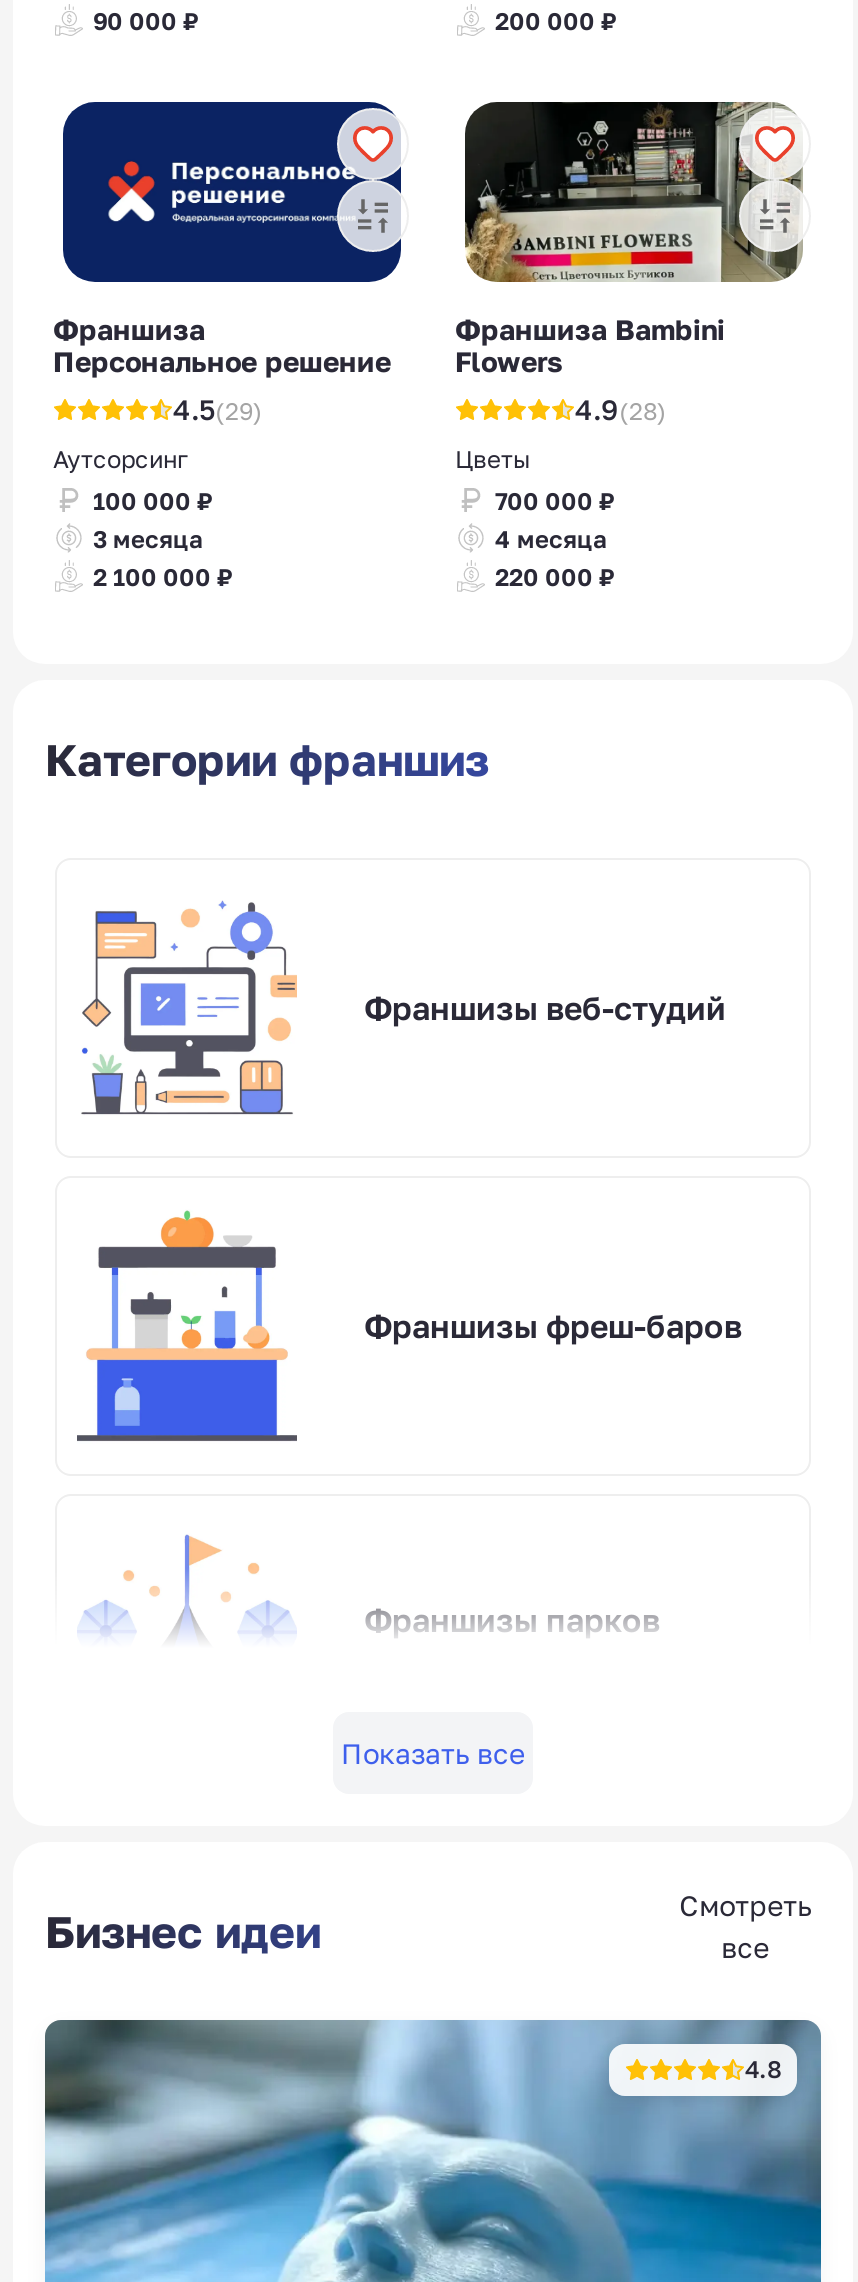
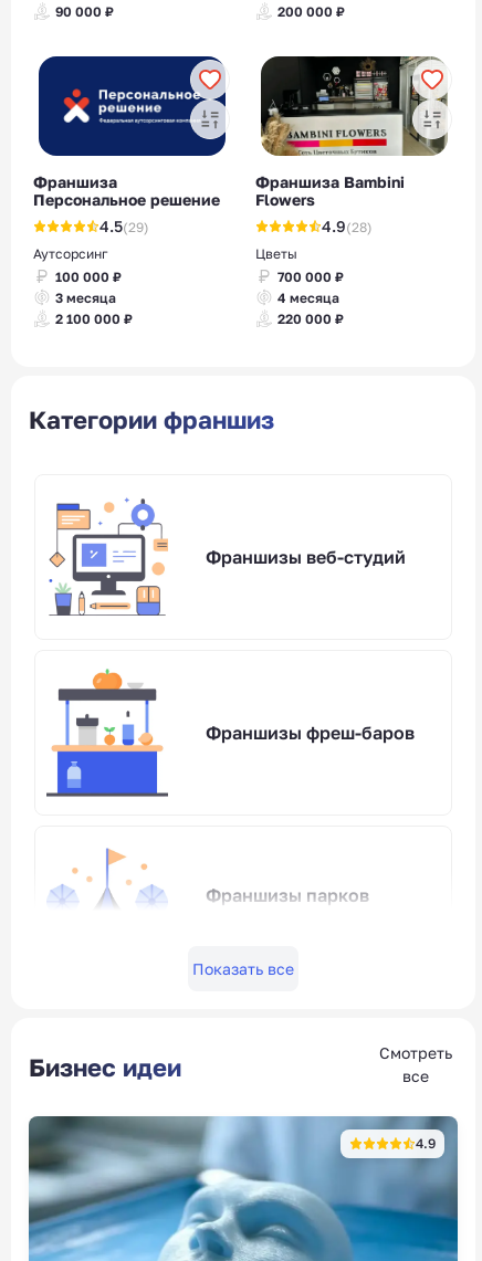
- 4.8
+ 4.9
